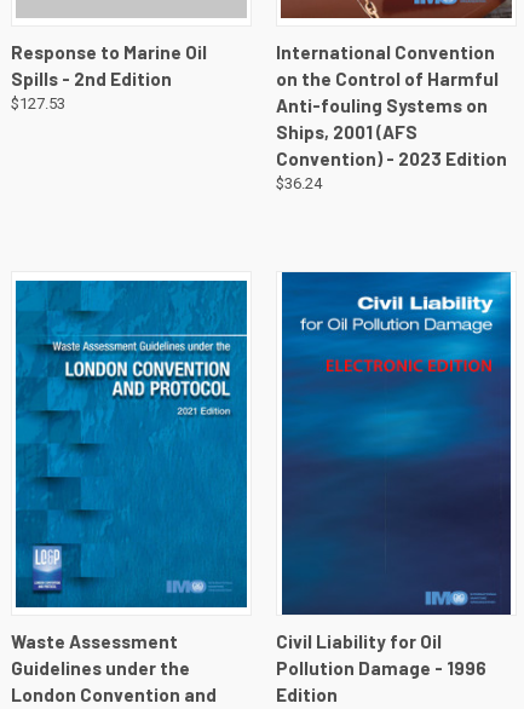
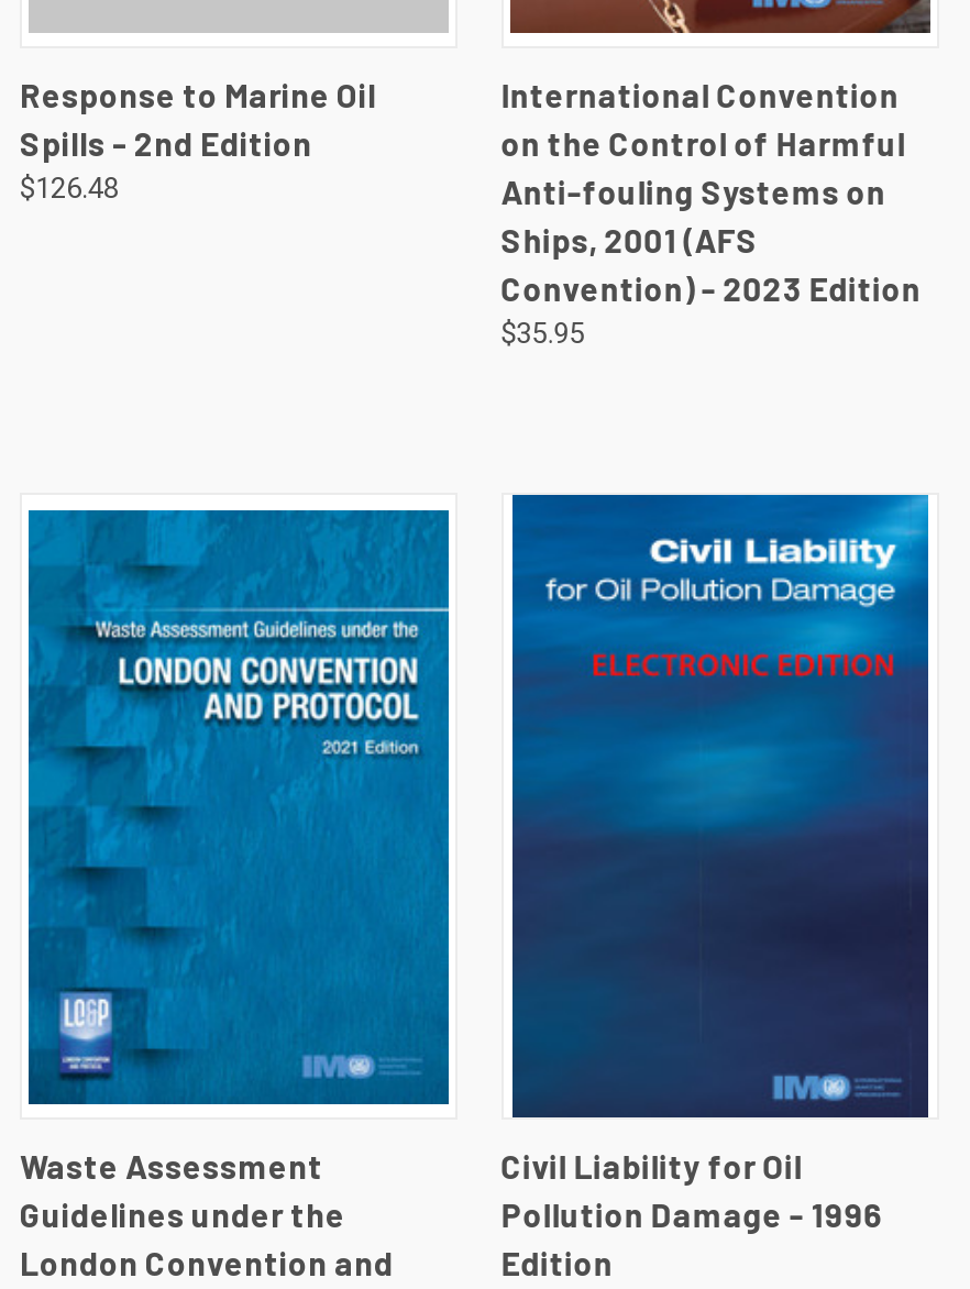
- $127.53
+ $126.48

- $36.24
+ $35.95
